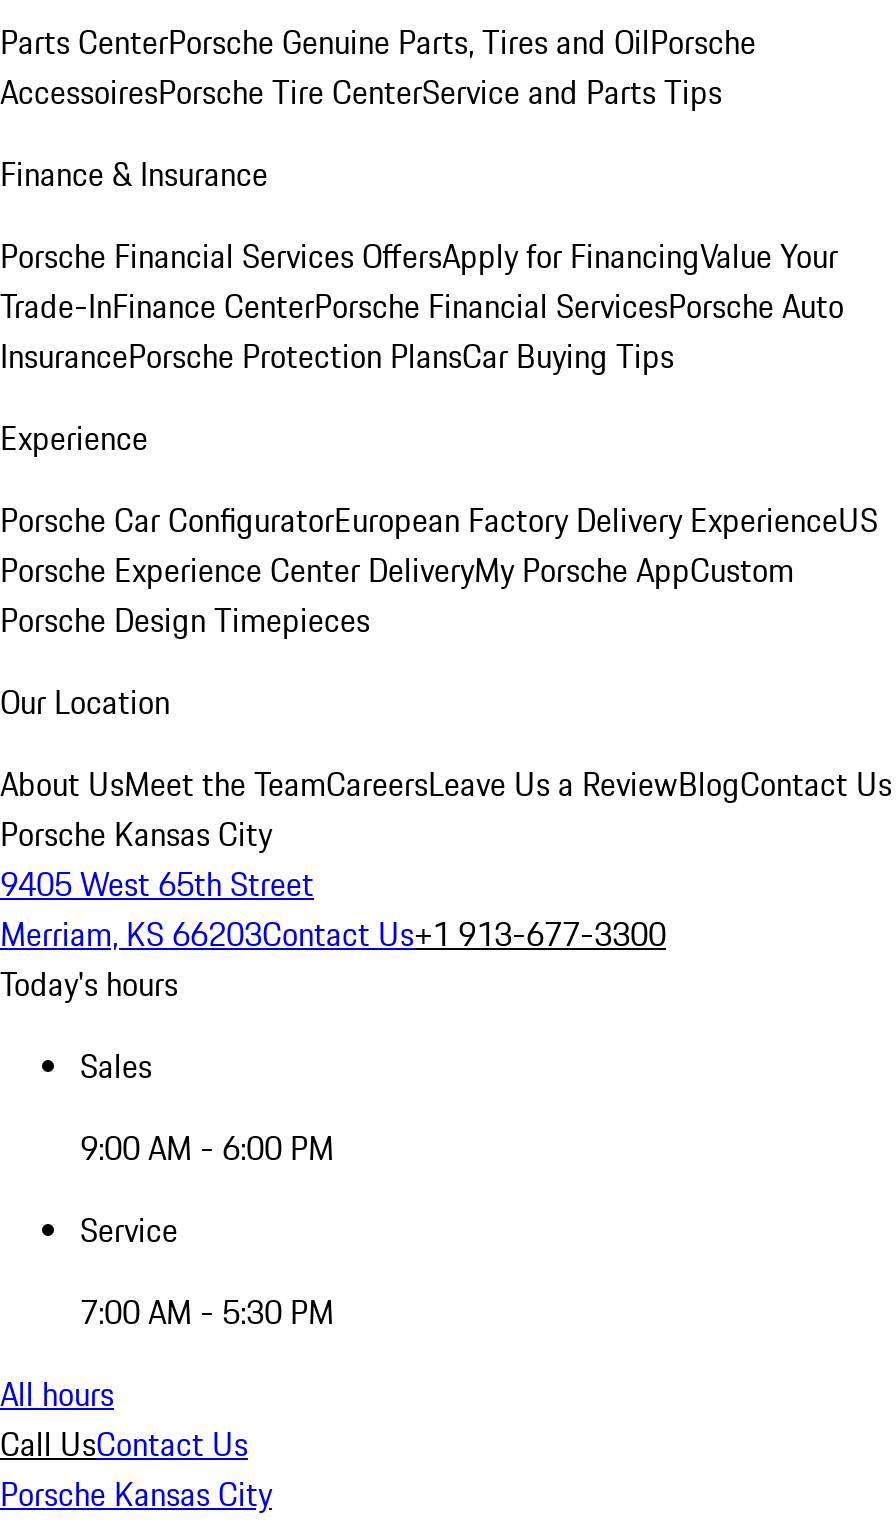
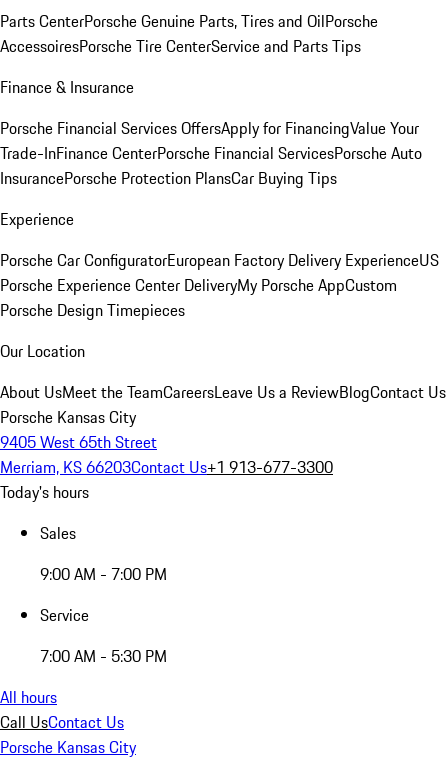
- 9:00 AM - 6:00 PM
+ 9:00 AM - 7:00 PM
